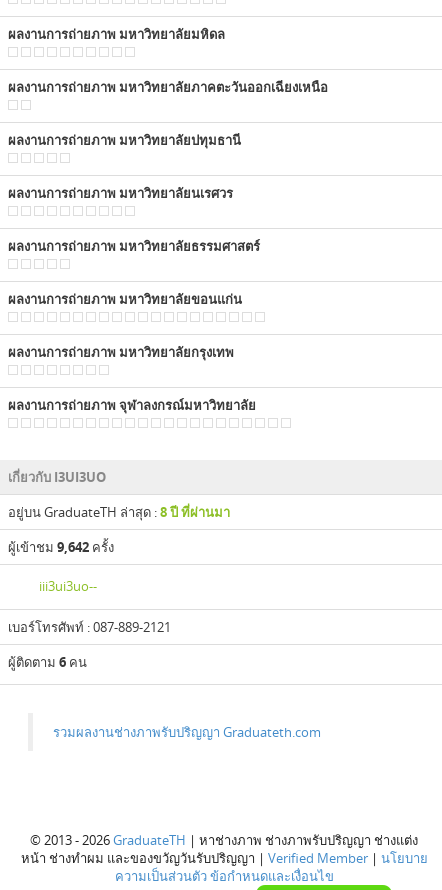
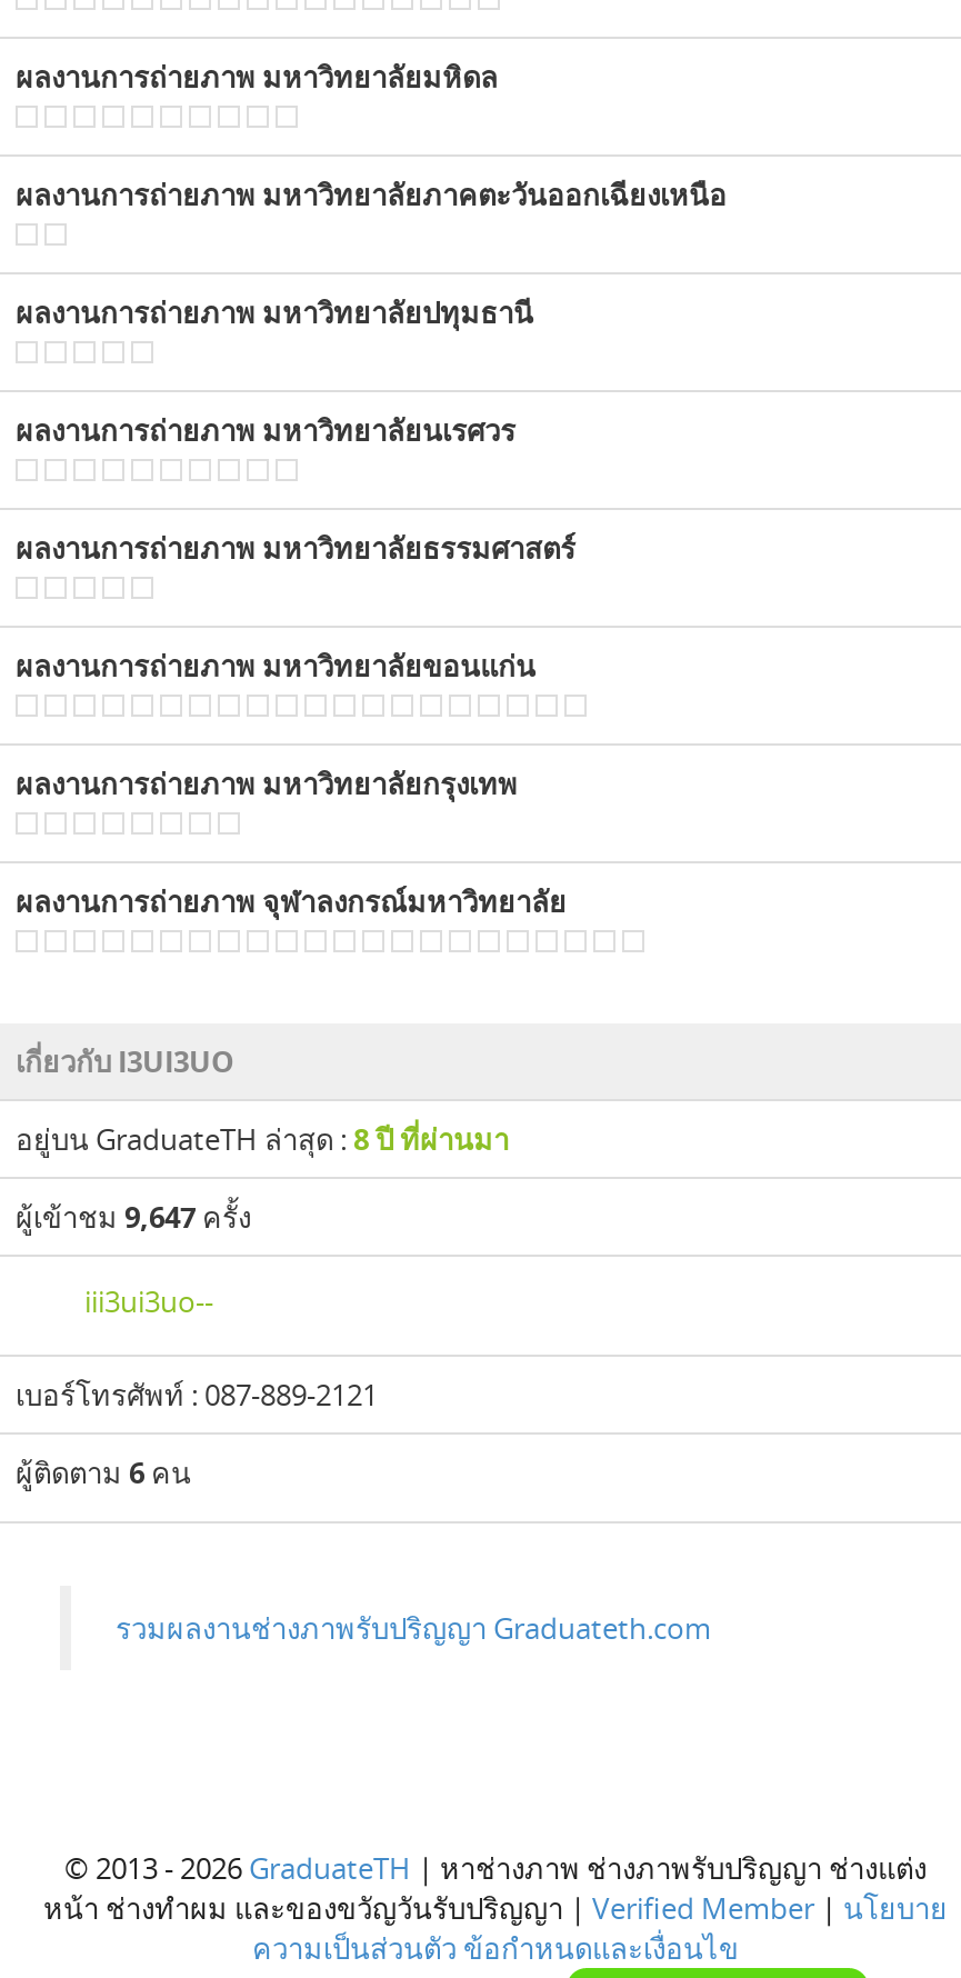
- ผู้เข้าชม9,642ครั้ง
+ ผู้เข้าชม9,647ครั้ง
